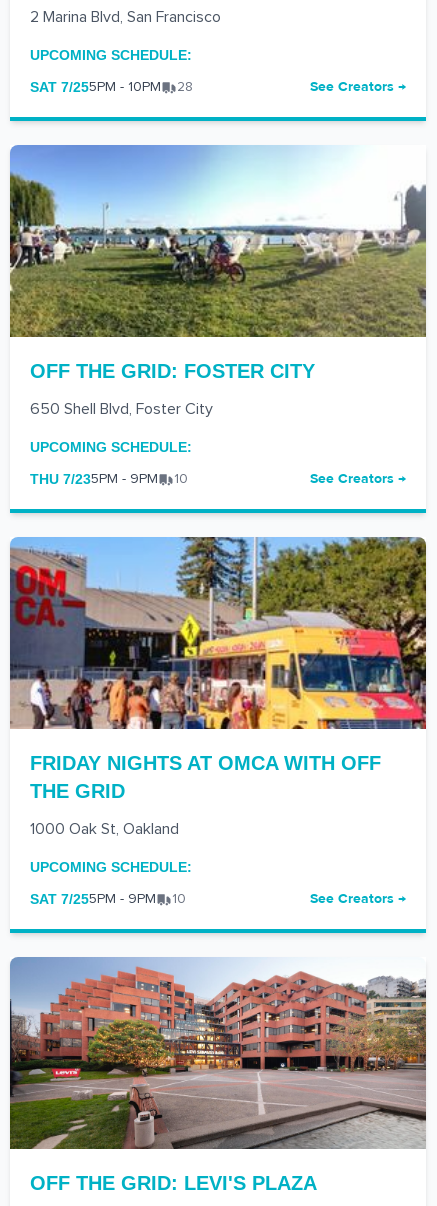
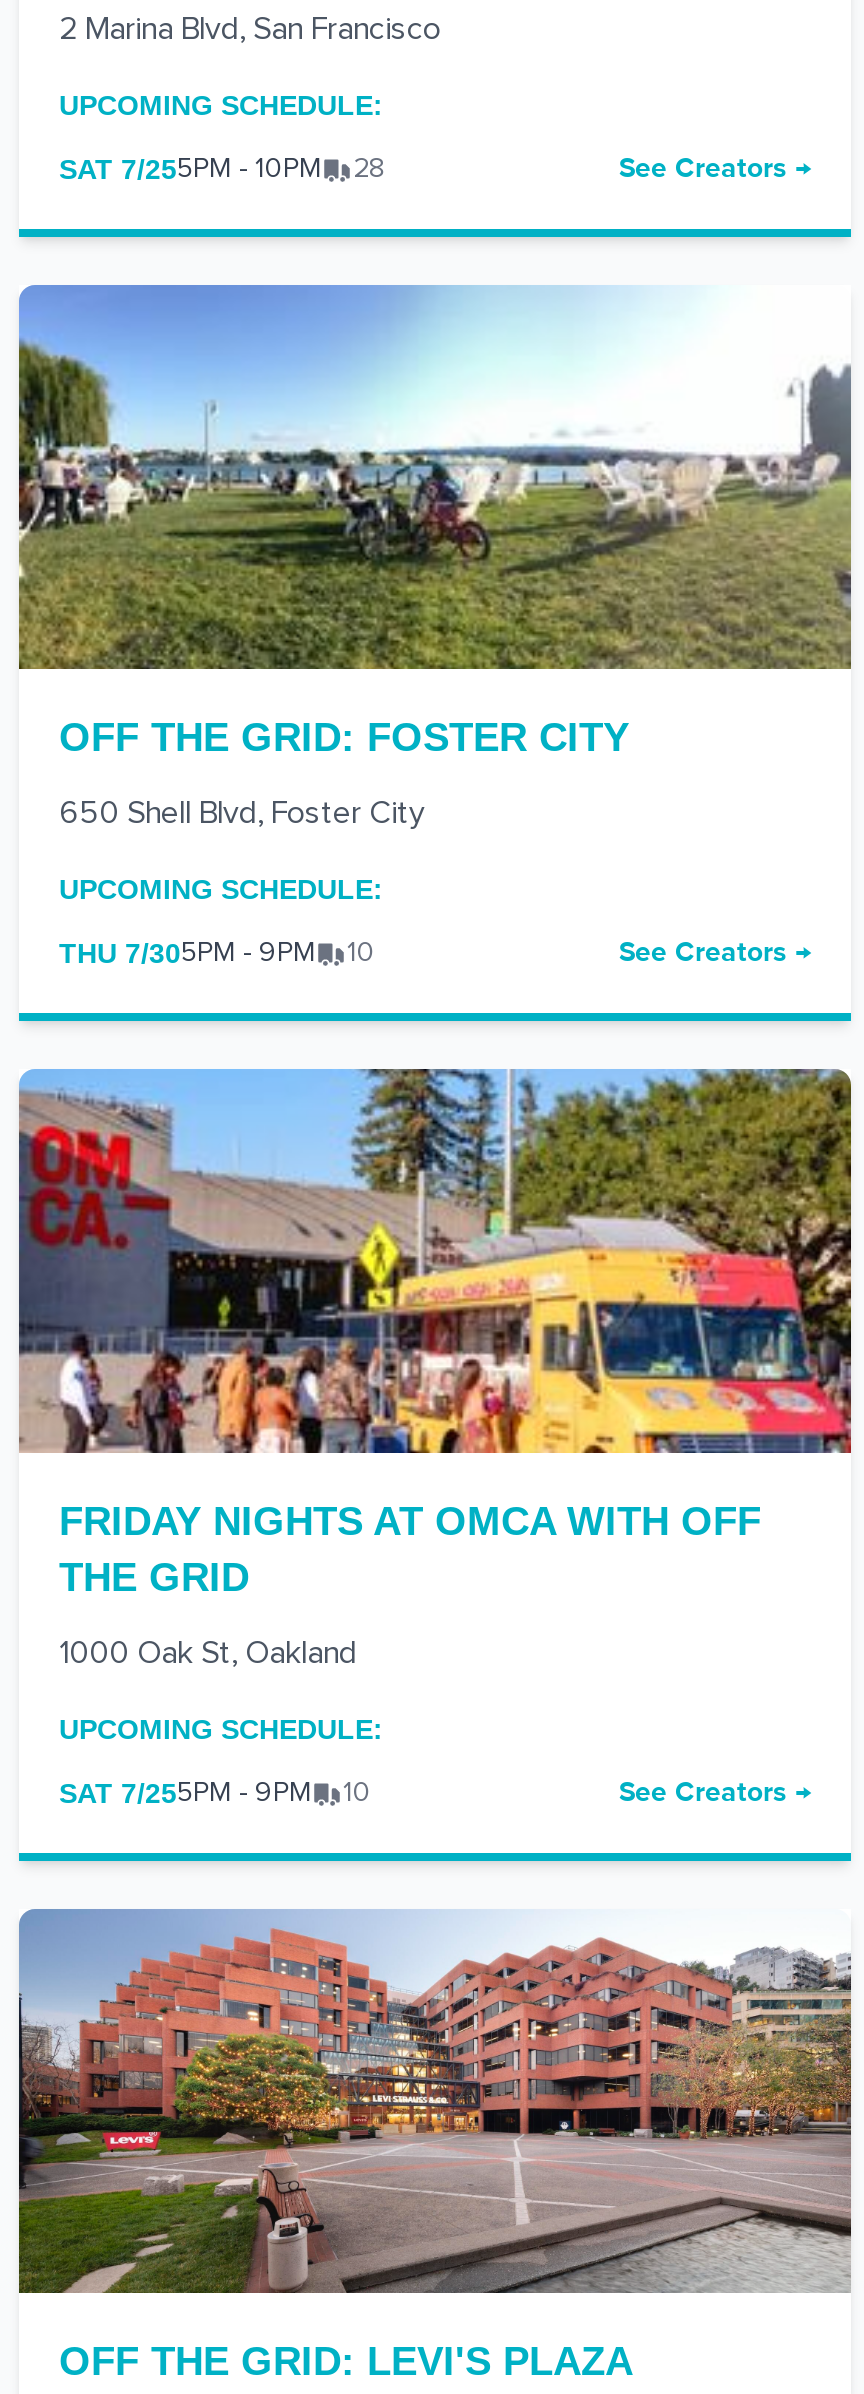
- THU 7/235PM - 9PM 10
+ THU 7/305PM - 9PM 10
